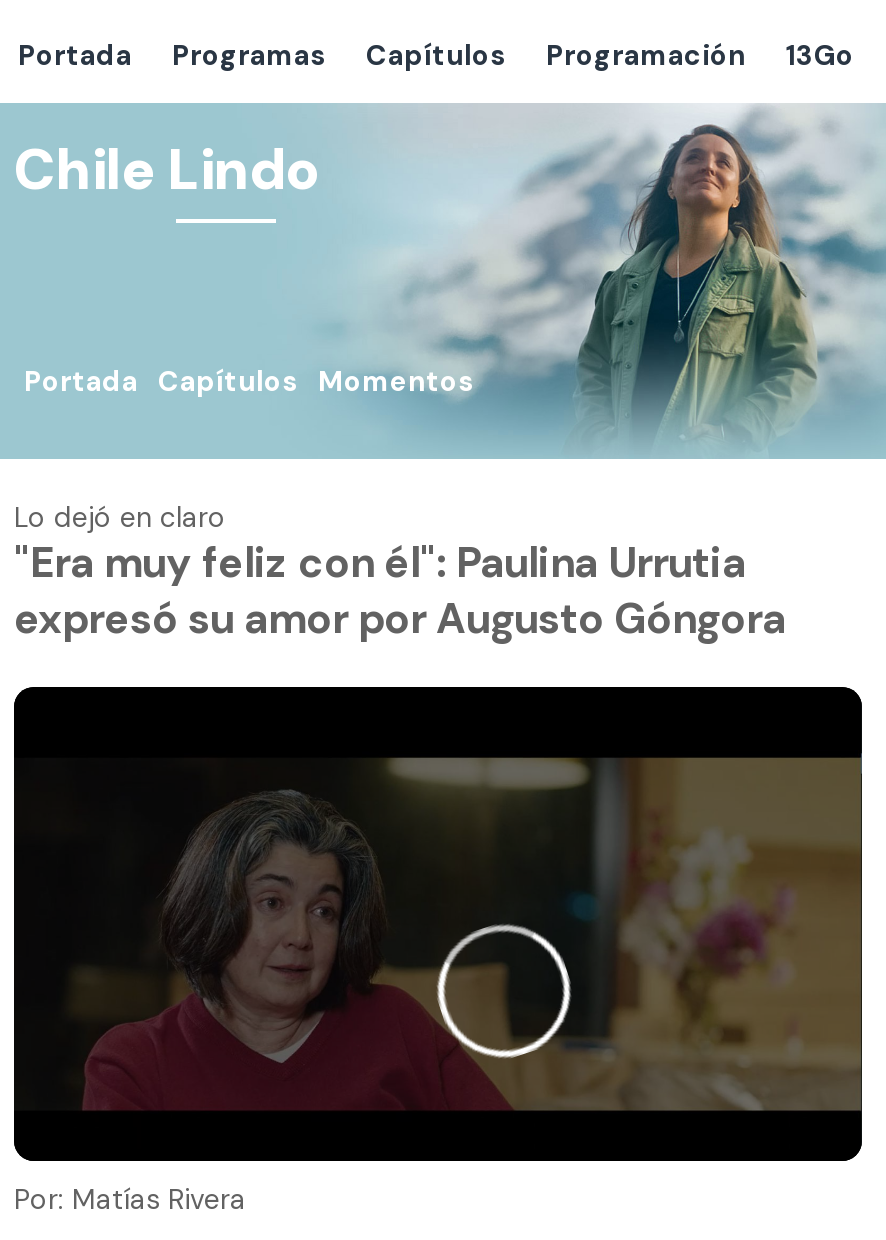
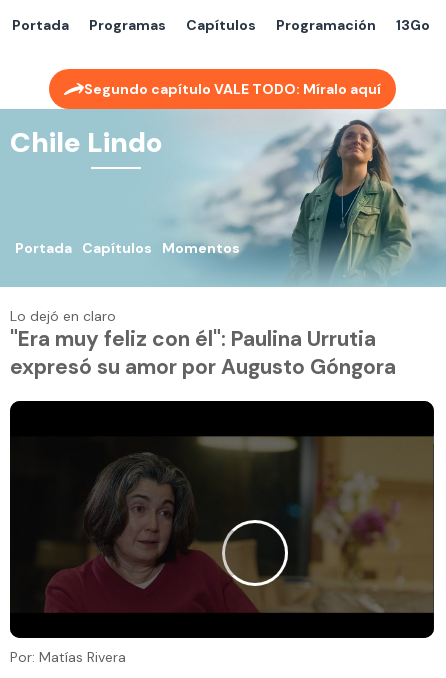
+ Segundo capítulo VALE TODO: Míralo aquí
